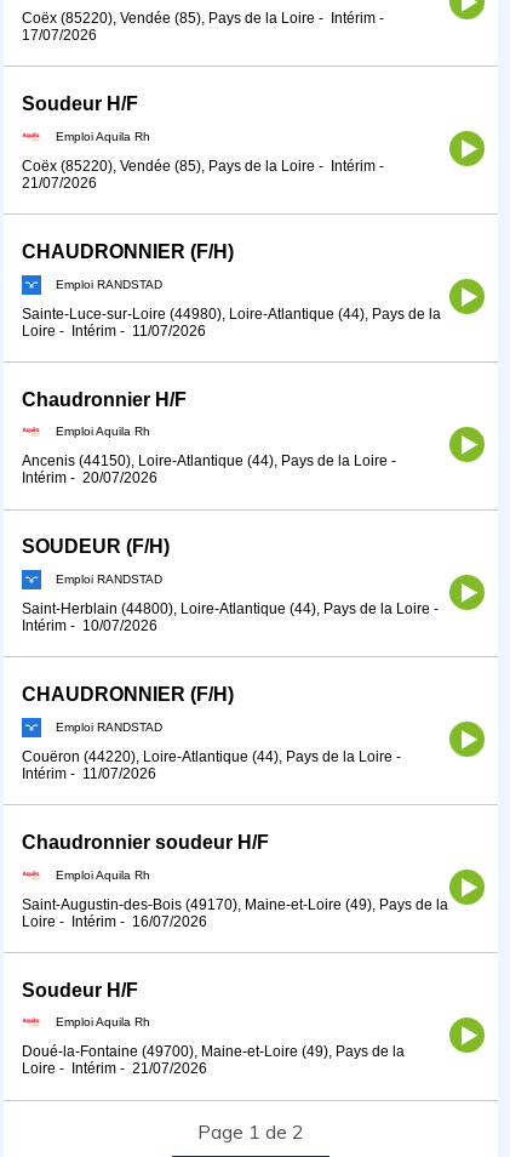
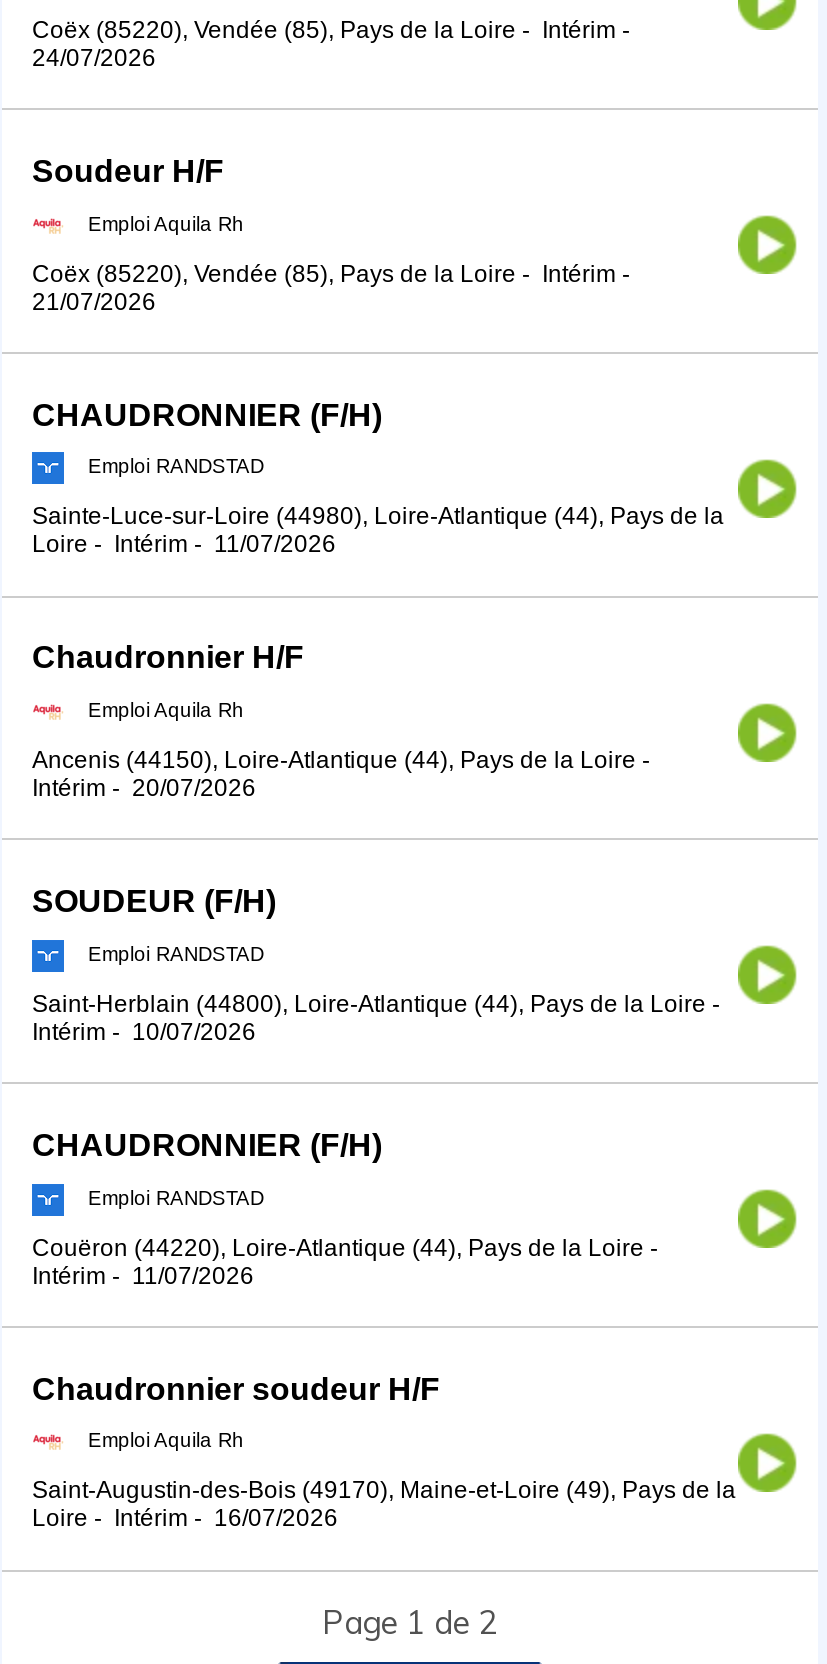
- 17/07/2026
+ 24/07/2026

- Soudeur H/F
- Emploi Aquila Rh
- Doué-la-Fontaine (49700), Maine-et-Loire (49), Pays de la
- Loire - Intérim - 21/07/2026
